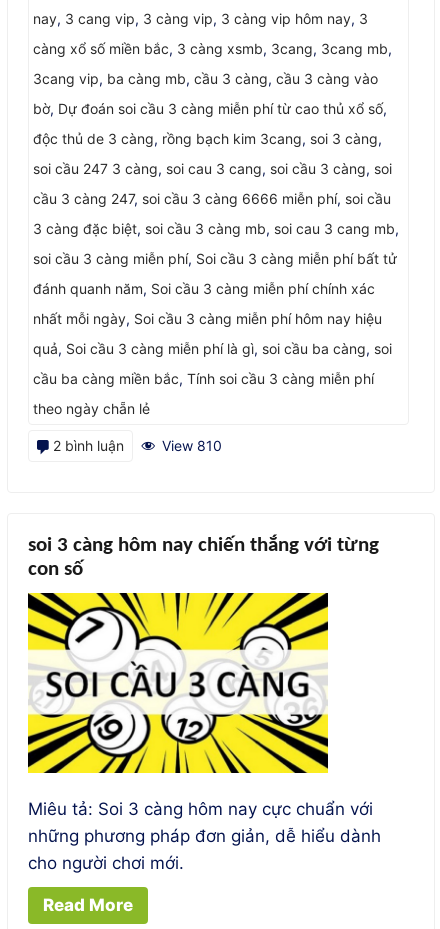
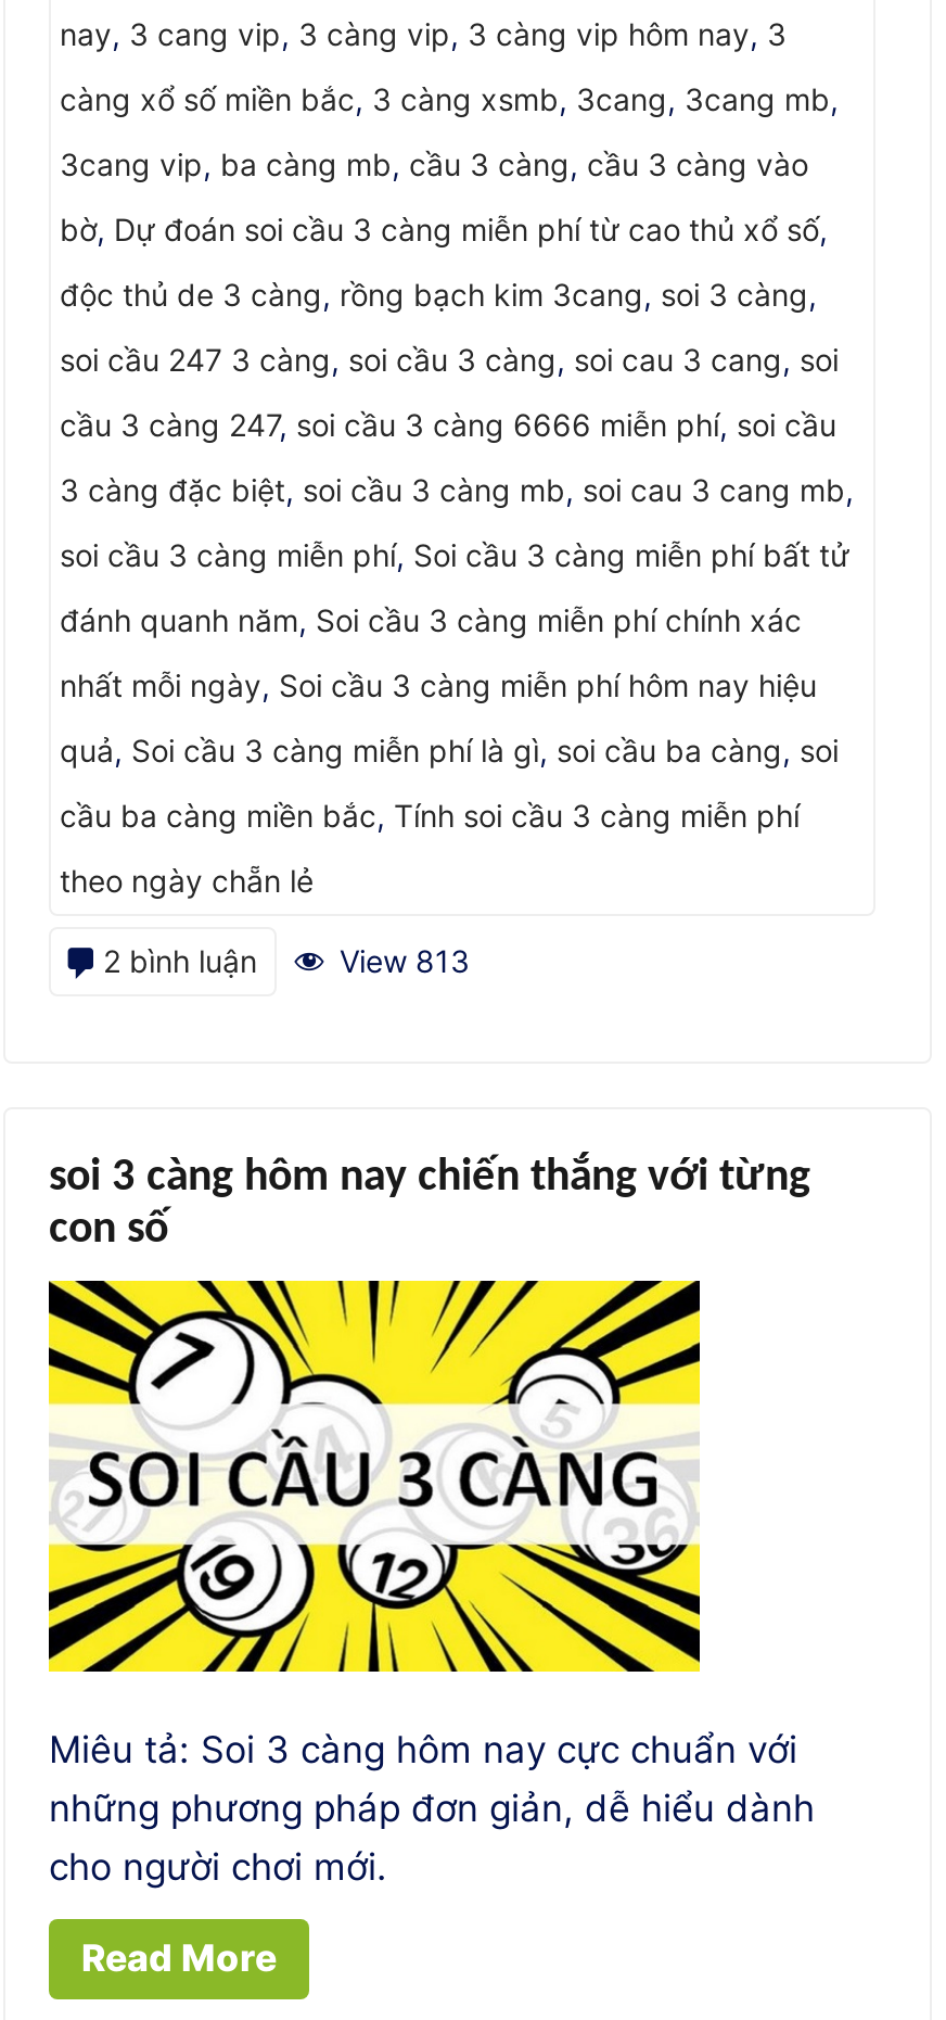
- soi cầu 247 3 càng, soi cau 3 cang, soi cầu 3 càng, soi
+ soi cầu 247 3 càng, soi cầu 3 càng, soi cau 3 cang, soi

- 2 bình luận ở View 810
+ 2 bình luận ở View 813
